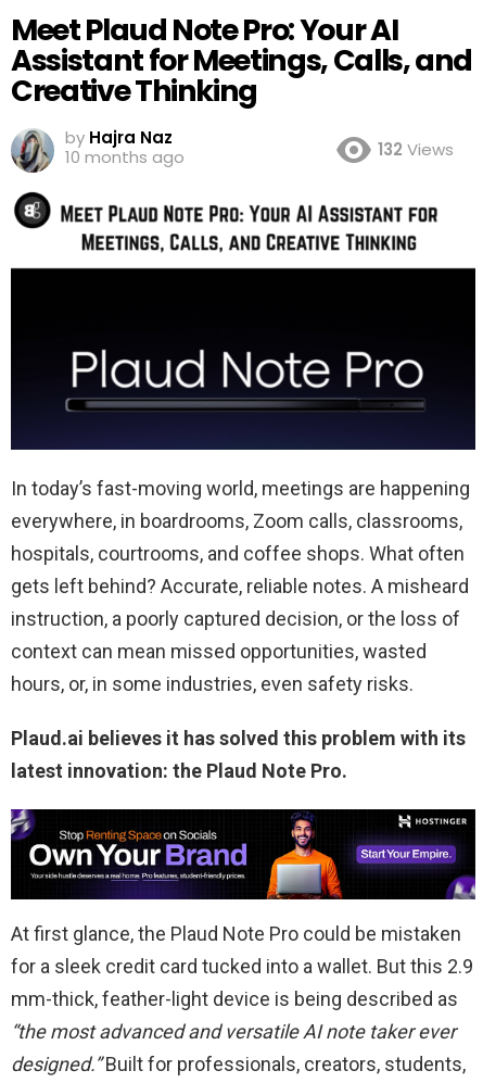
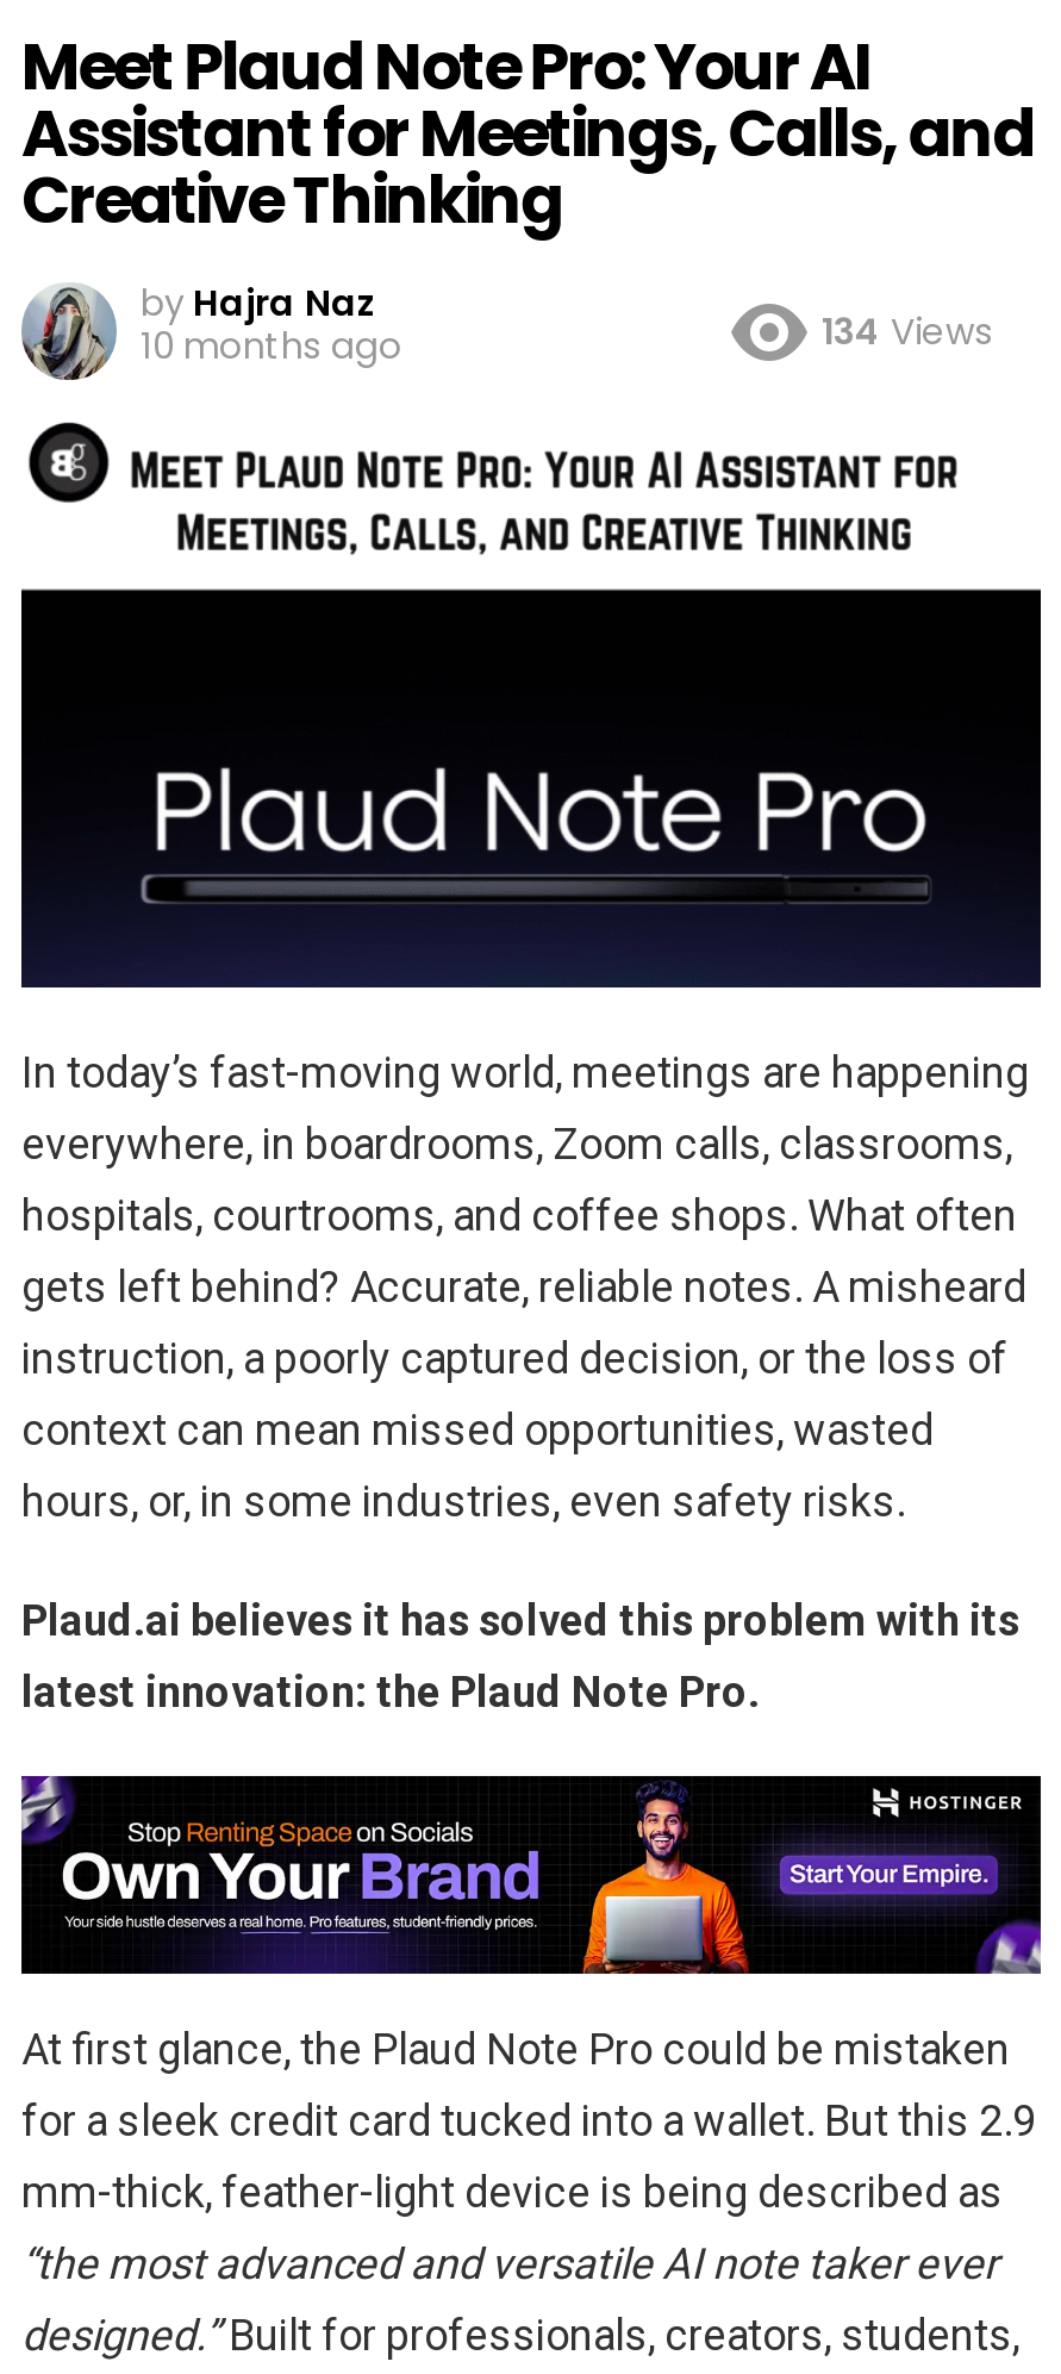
- 132 Views
+ 134 Views
